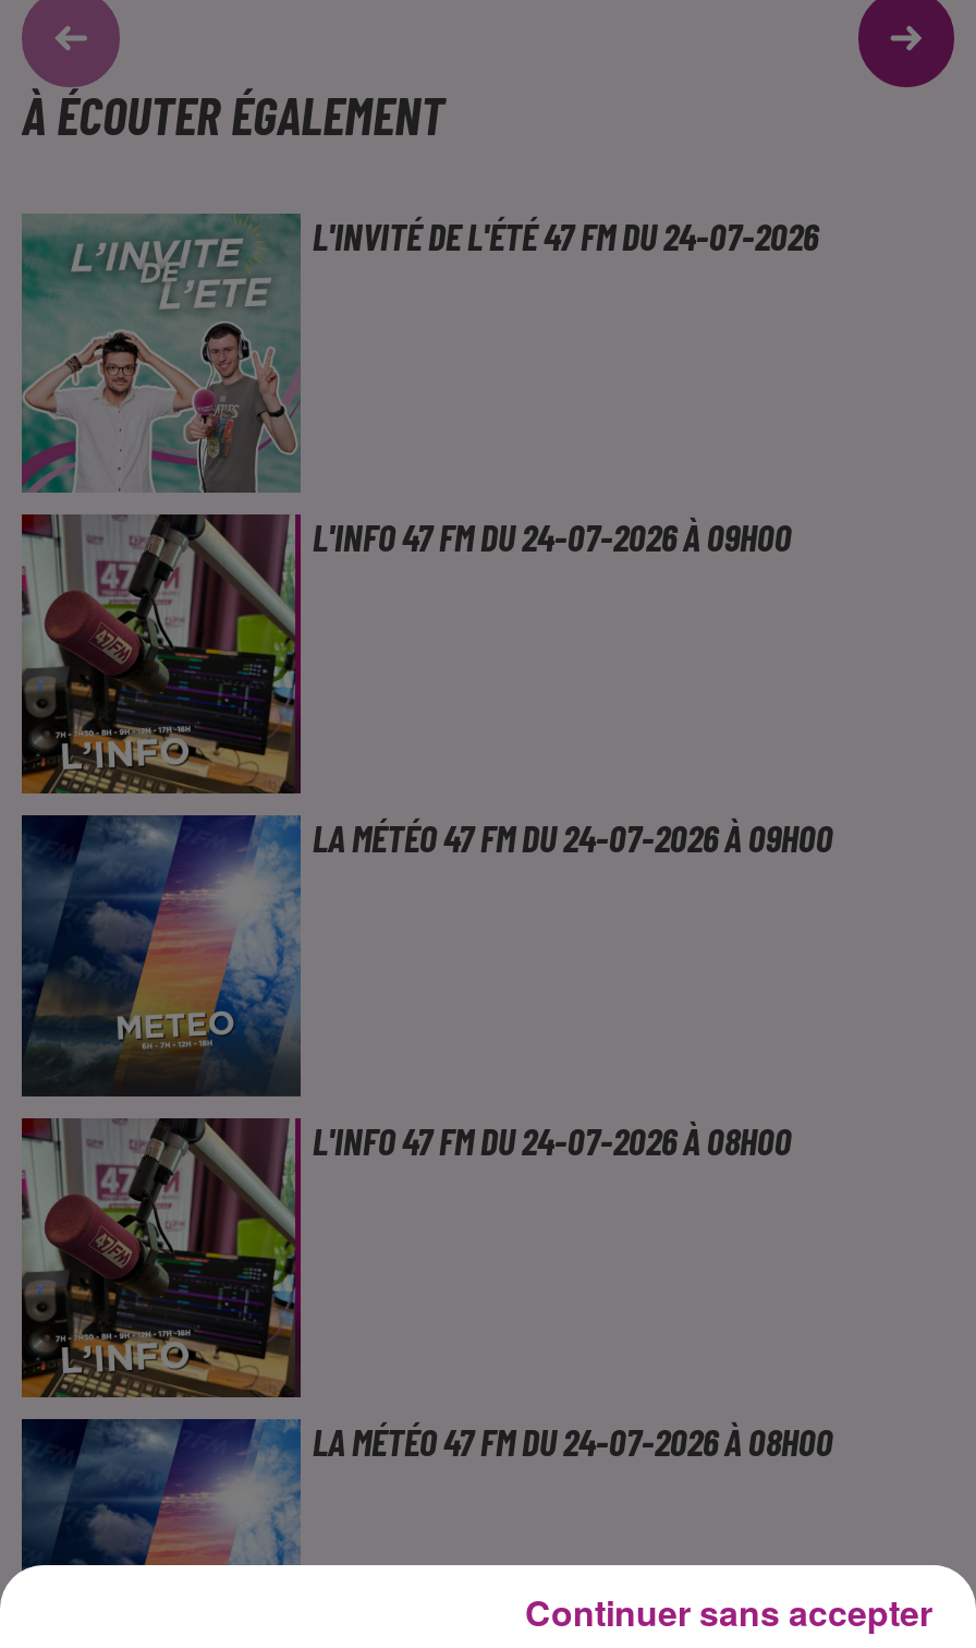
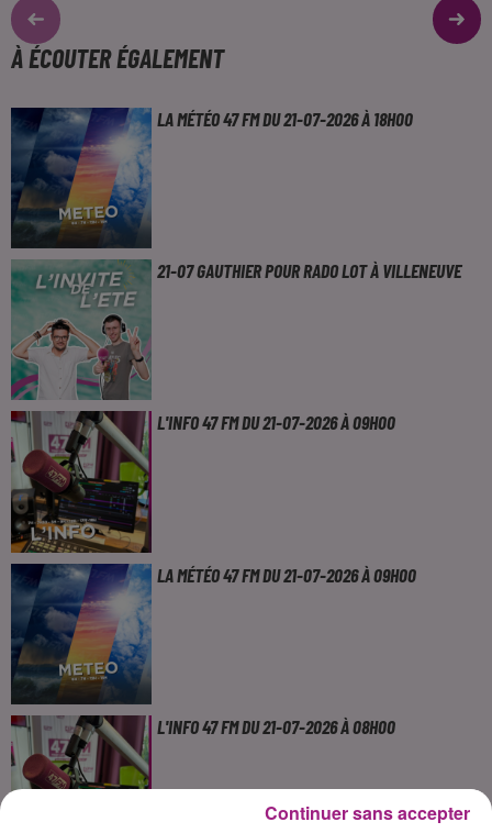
moved down: [image]

- L'INVITÉ DE L'ÉTÉ 47 FM DU 24-07-2026
+ LA MÉTÉO 47 FM DU 21-07-2026 À 18H00

moved down: [image]

- L'INFO 47 FM DU 24-07-2026 À 09H00
+ 21-07 GAUTHIER POUR RADO LOT À VILLENEUVE

moved up: [image]

- LA MÉTÉO 47 FM DU 24-07-2026 À 09H00
+ L'INFO 47 FM DU 21-07-2026 À 09H00

- [image]
- L'INFO 47 FM DU 24-07-2026 À 08H00
+ [image]
+ LA MÉTÉO 47 FM DU 21-07-2026 À 09H00

- [image]
- LA MÉTÉO 47 FM DU 24-07-2026 À 08H00
+ [image]
+ L'INFO 47 FM DU 21-07-2026 À 08H00
